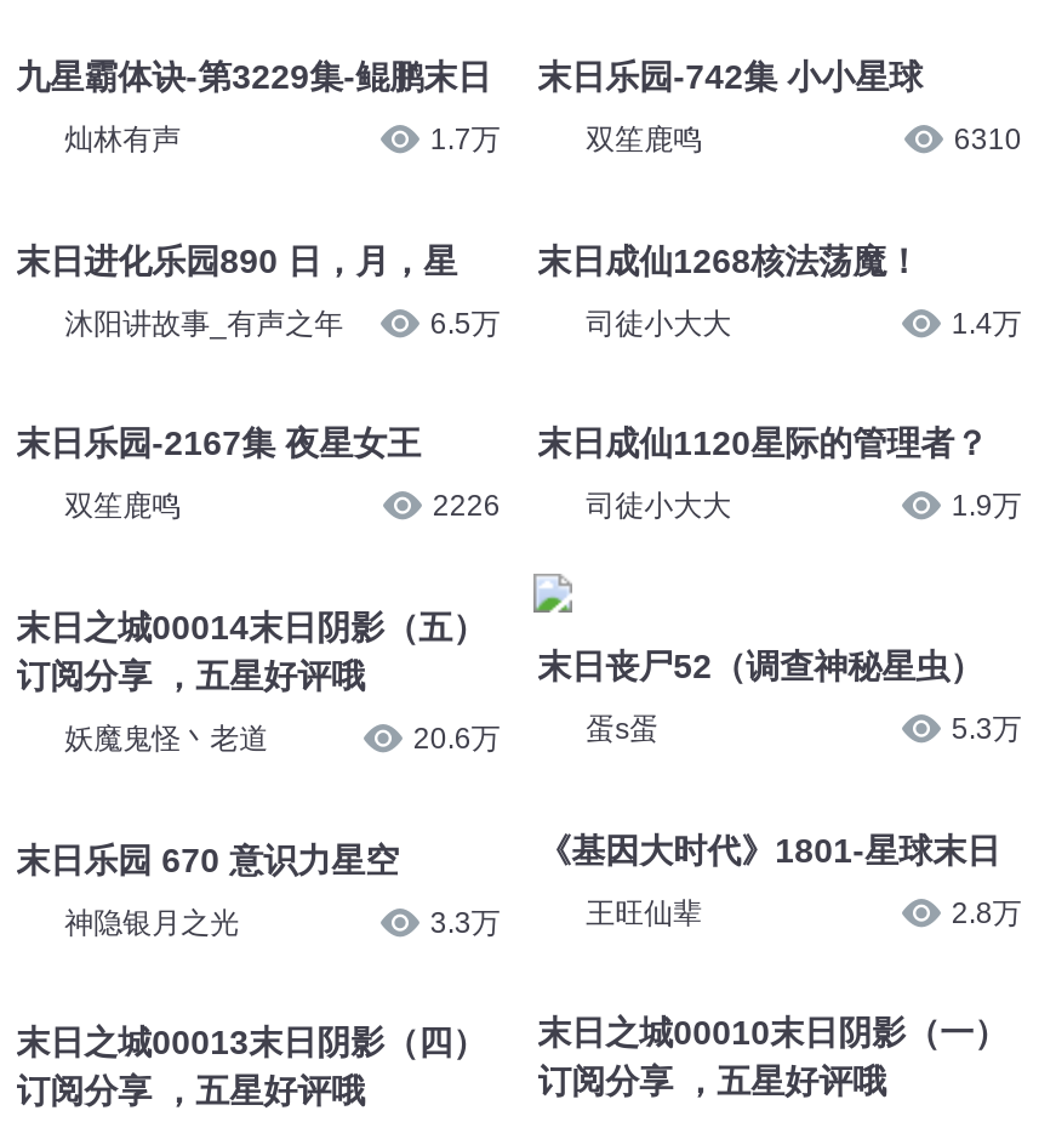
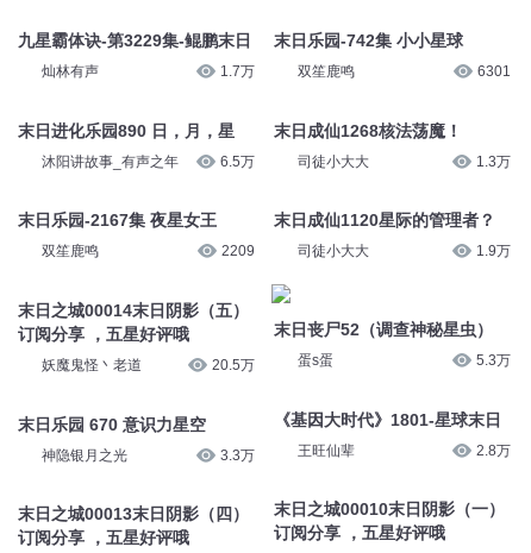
- 6310
+ 6301

- 1.4万
+ 1.3万

- 2226
+ 2209

- 20.6万
+ 20.5万
